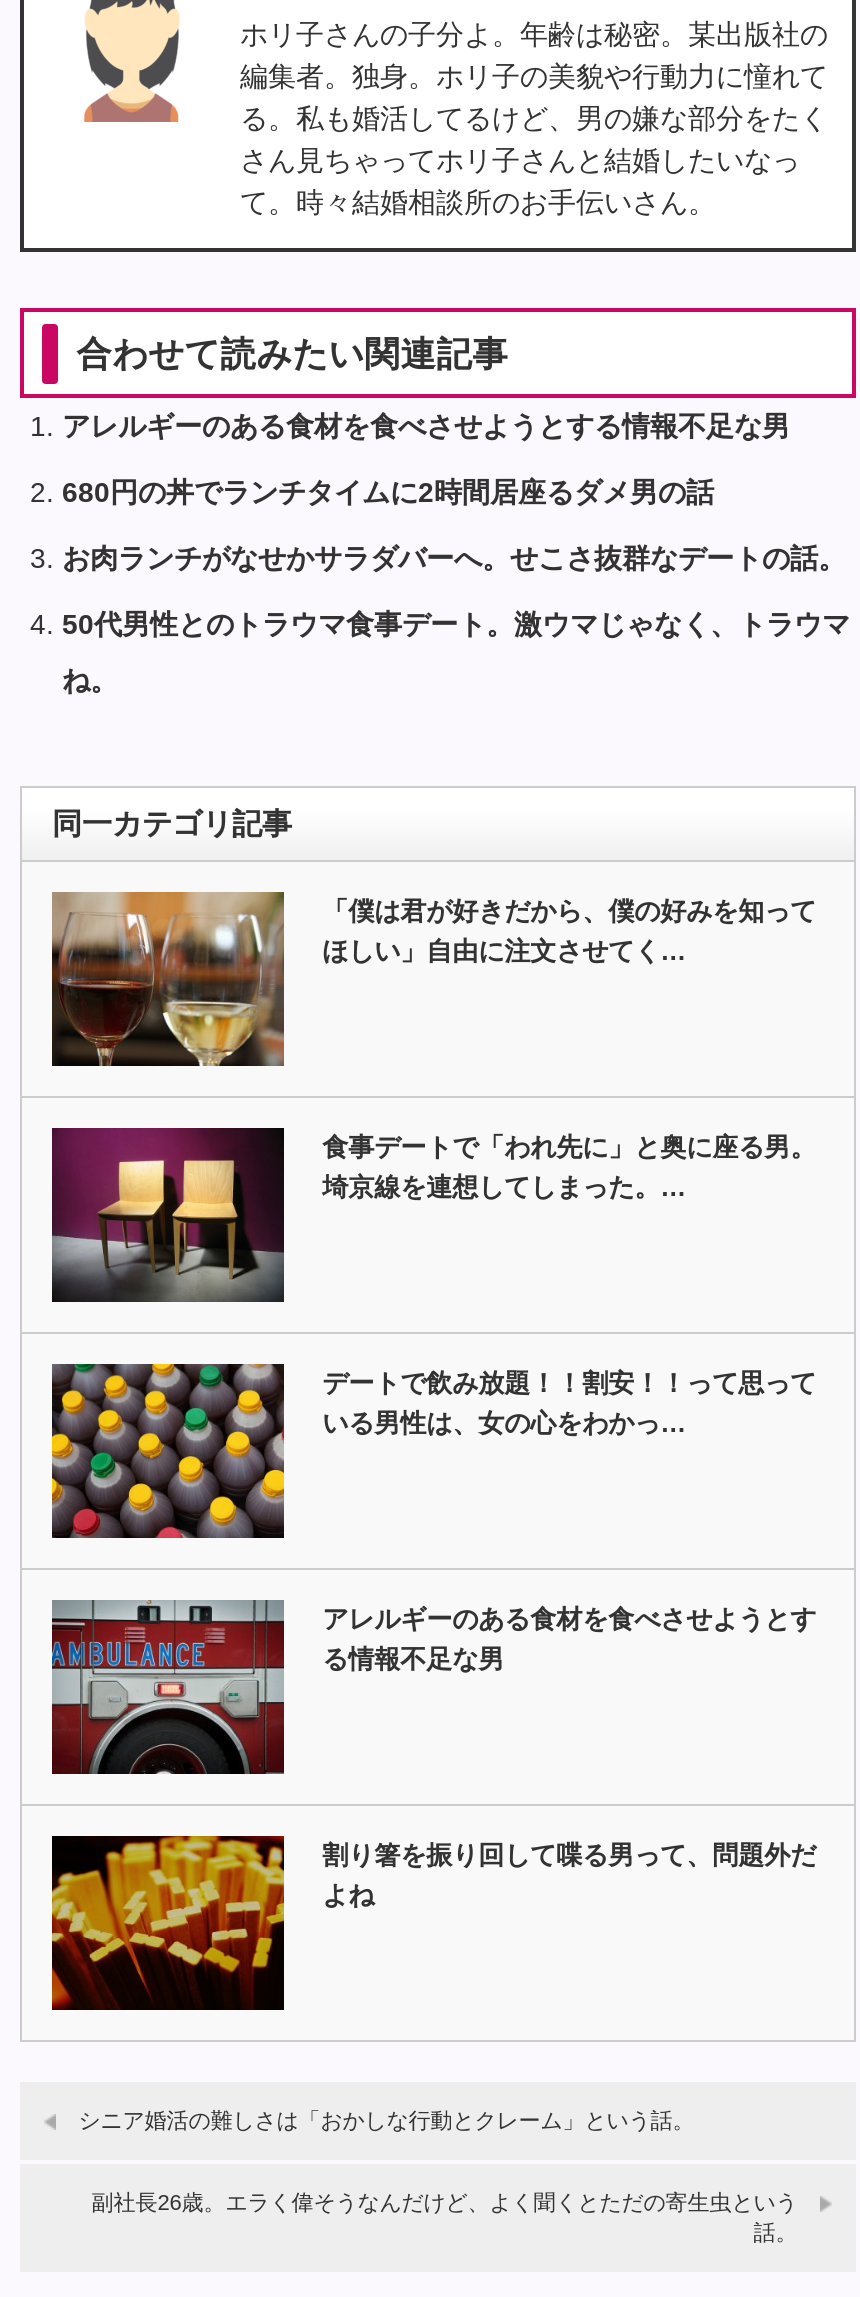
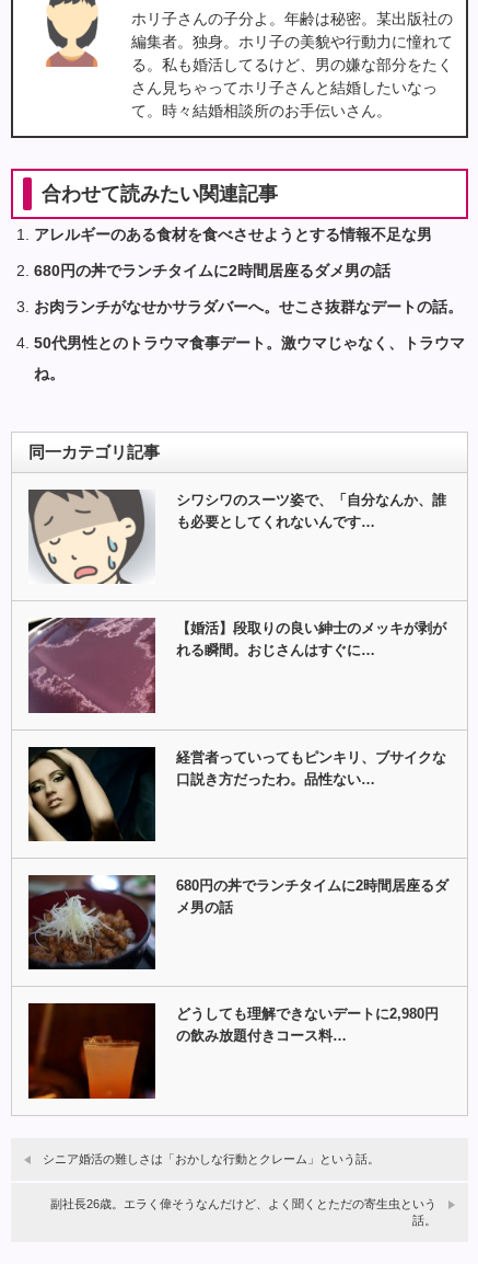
- [image]
- 「僕は君が好きだから、僕の好みを知って
- ほしい」自由に注文させてく…
+ [image]
+ シワシワのスーツ姿で、「自分なんか、誰
+ も必要としてくれないんです…

- [image]
- 食事デートで「われ先に」と奥に座る男。
- 埼京線を連想してしまった。…
+ [image]
+ 【婚活】段取りの良い紳士のメッキが剥が
+ れる瞬間。おじさんはすぐに…

- [image]
- デートで飲み放題！！割安！！って思って
- いる男性は、女の心をわかっ…
+ [image]
+ 経営者っていってもピンキリ、ブサイクな
+ 口説き方だったわ。品性ない…

- [image]
- アレルギーのある食材を食べさせようとす
- る情報不足な男
+ [image]
+ 680円の丼でランチタイムに2時間居座るダ
+ メ男の話

- [image]
- 割り箸を振り回して喋る男って、問題外だ
- よね
+ [image]
+ どうしても理解できないデートに2,980円
+ の飲み放題付きコース料…
